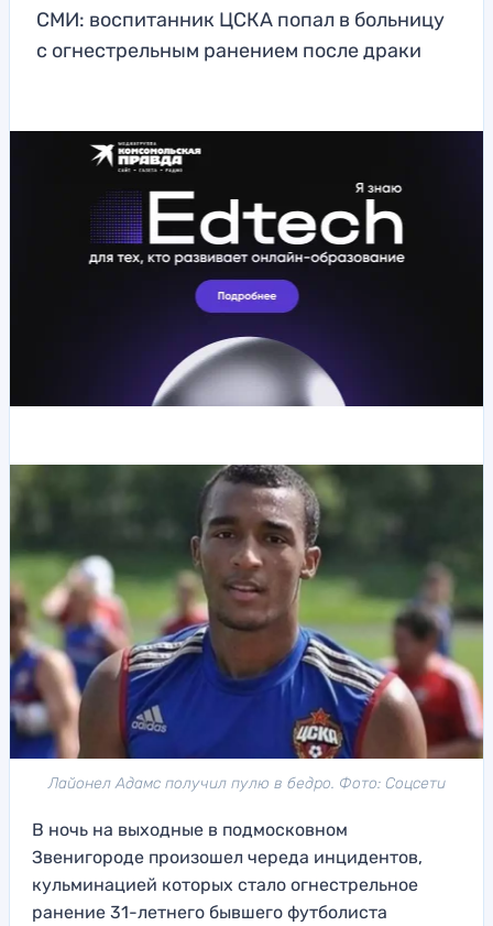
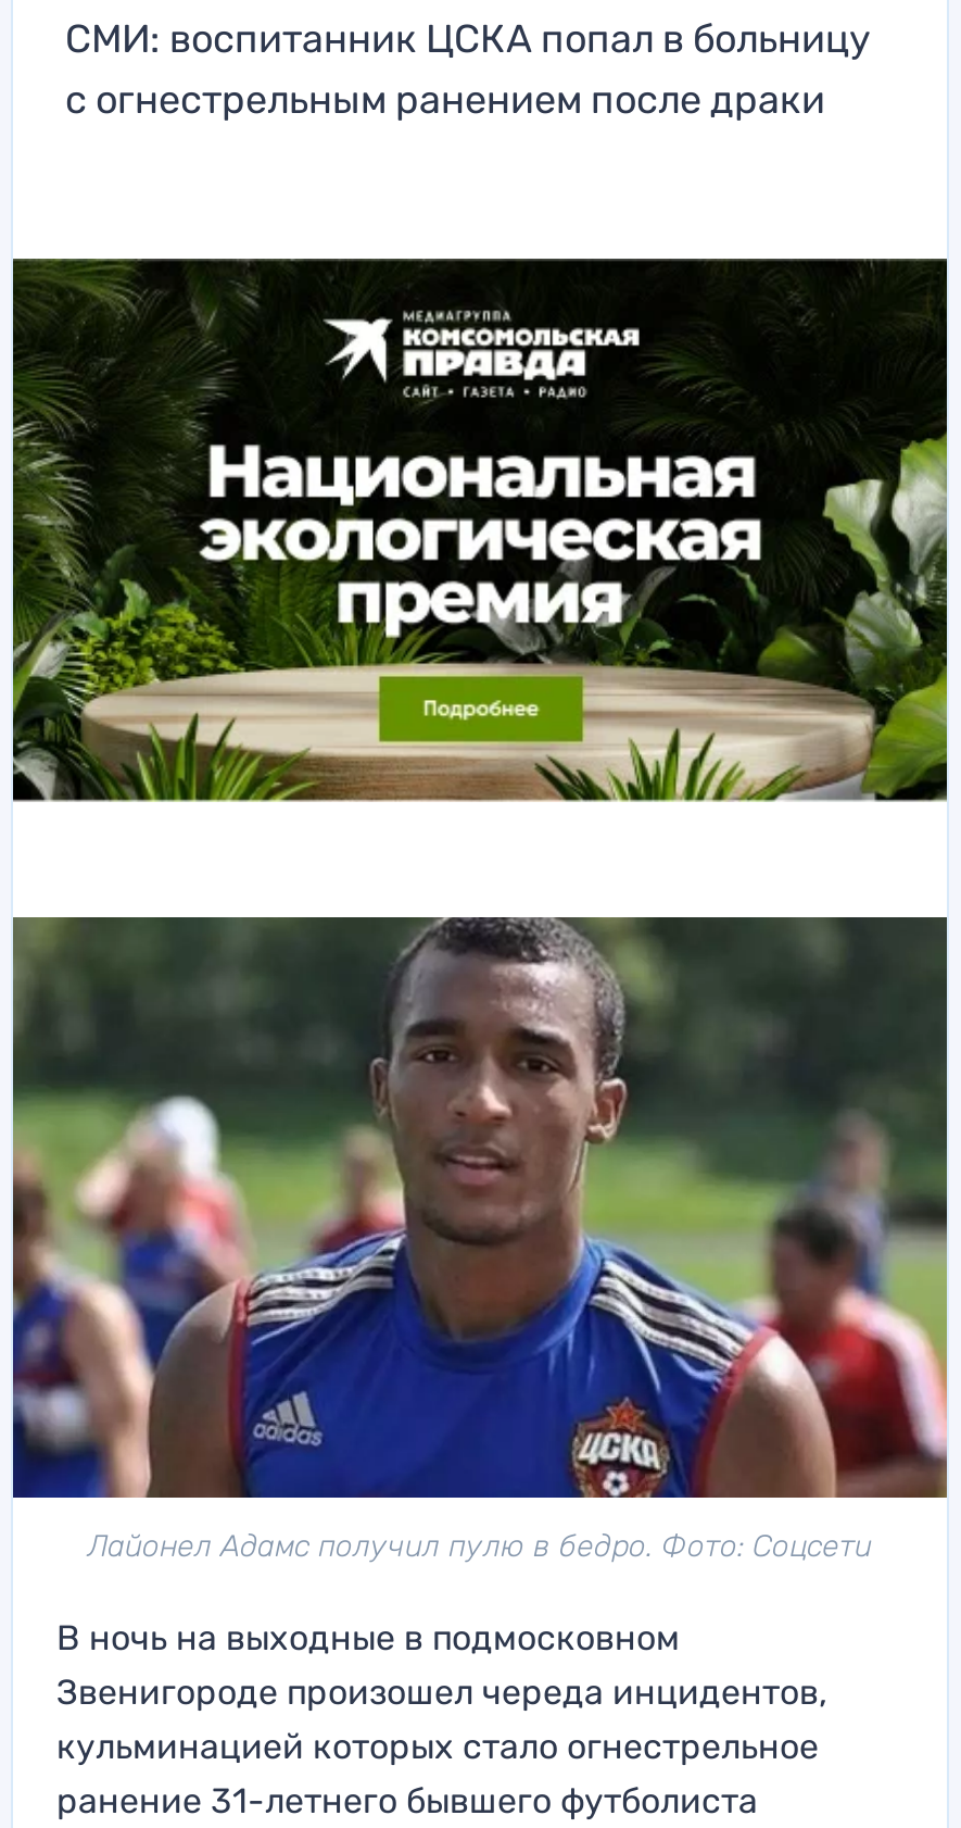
- [image]
+ [image]
